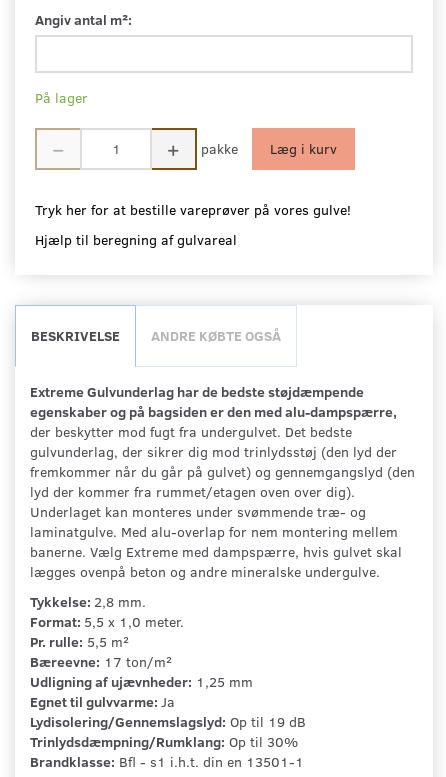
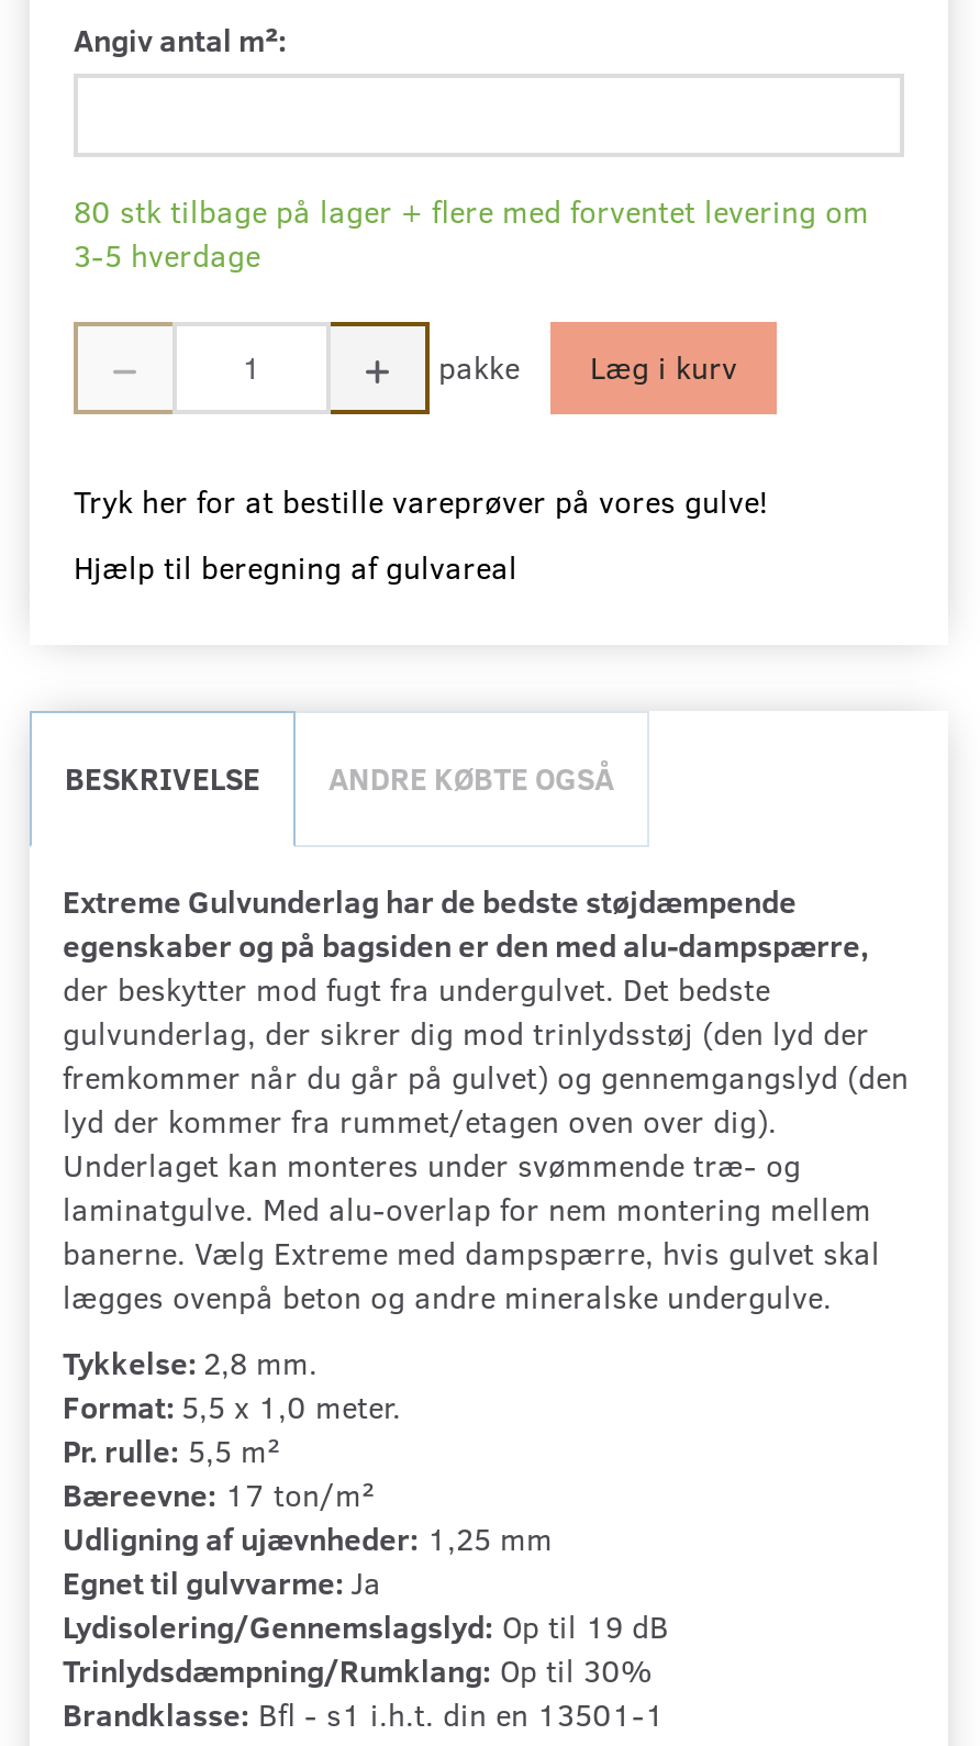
- På lager
+ 80 stk tilbage på lager + flere med forventet levering om
+ 3-5 hverdage
